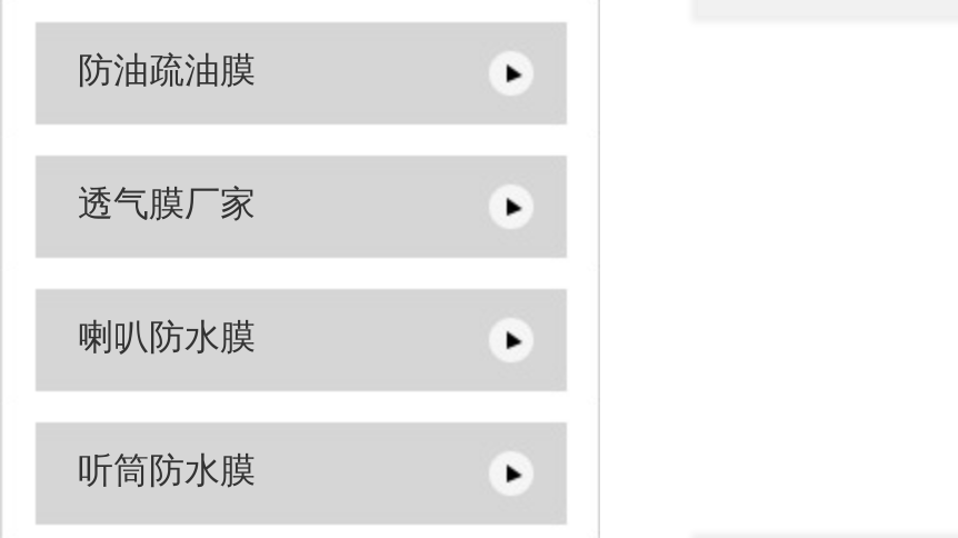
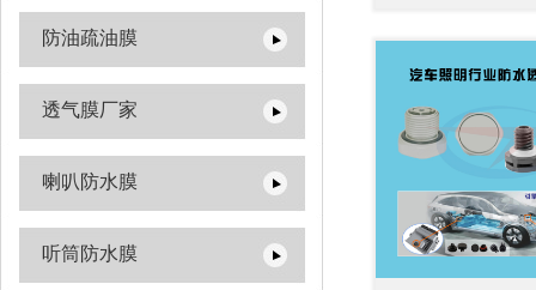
+ [image]
